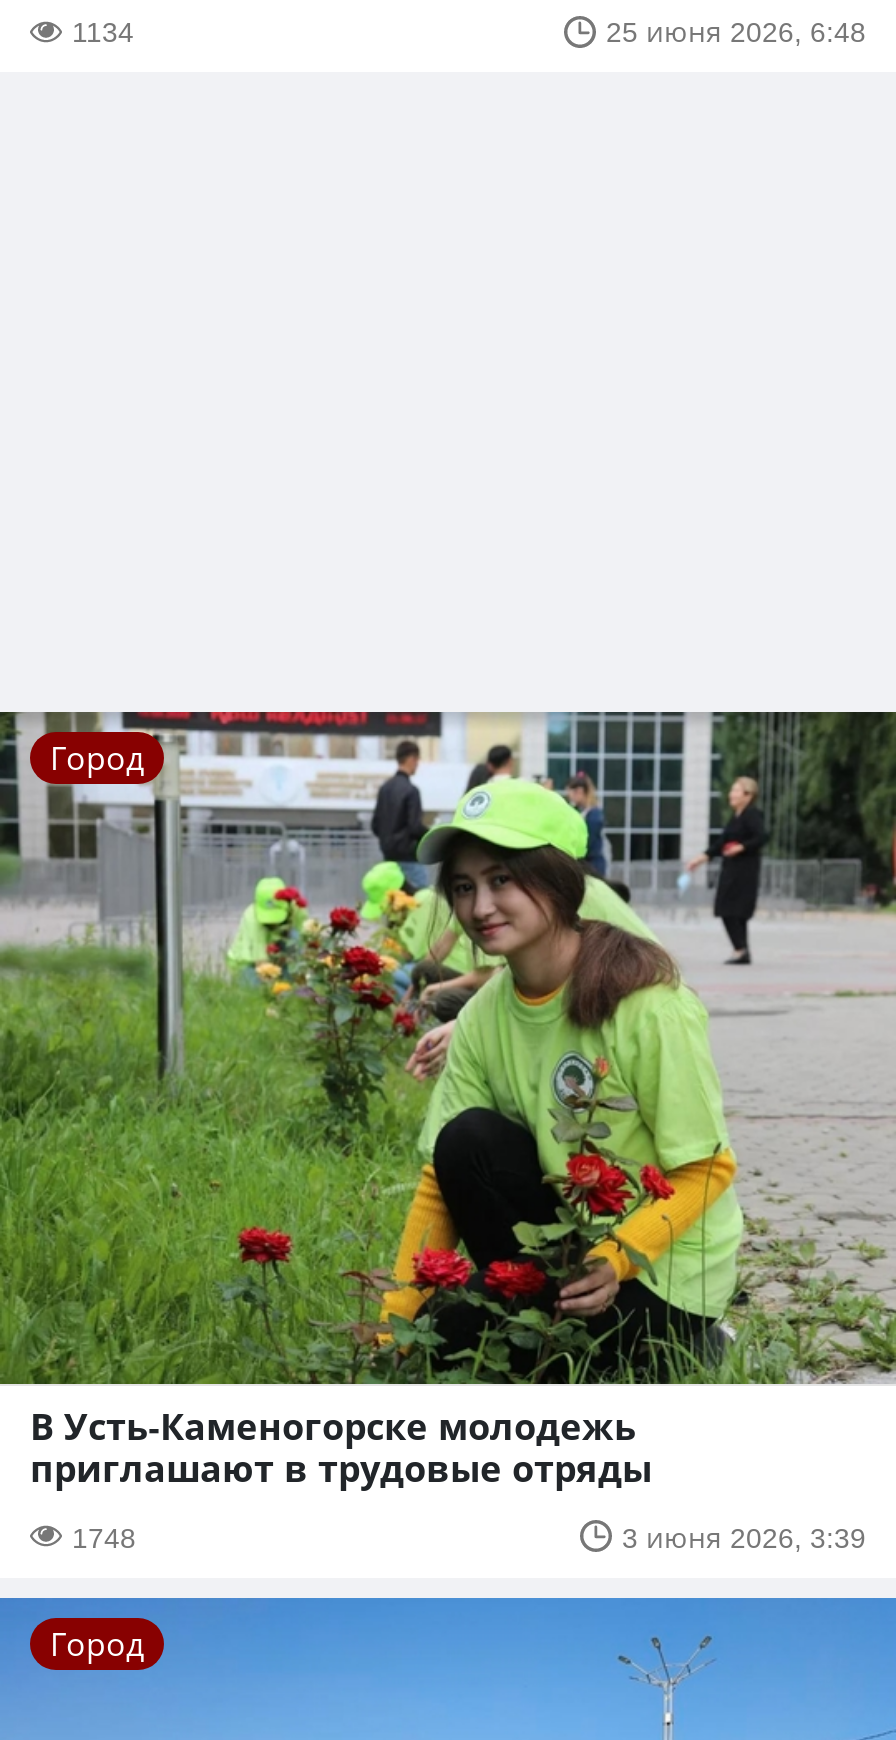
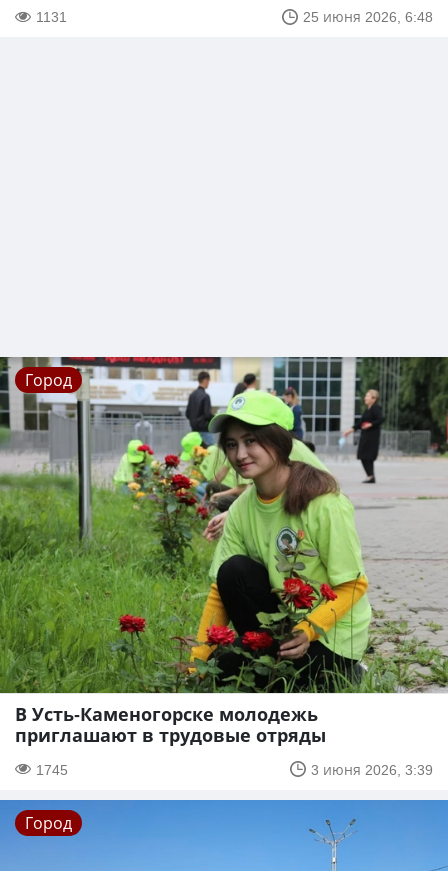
- 1134
+ 1131

- 1748
+ 1745
